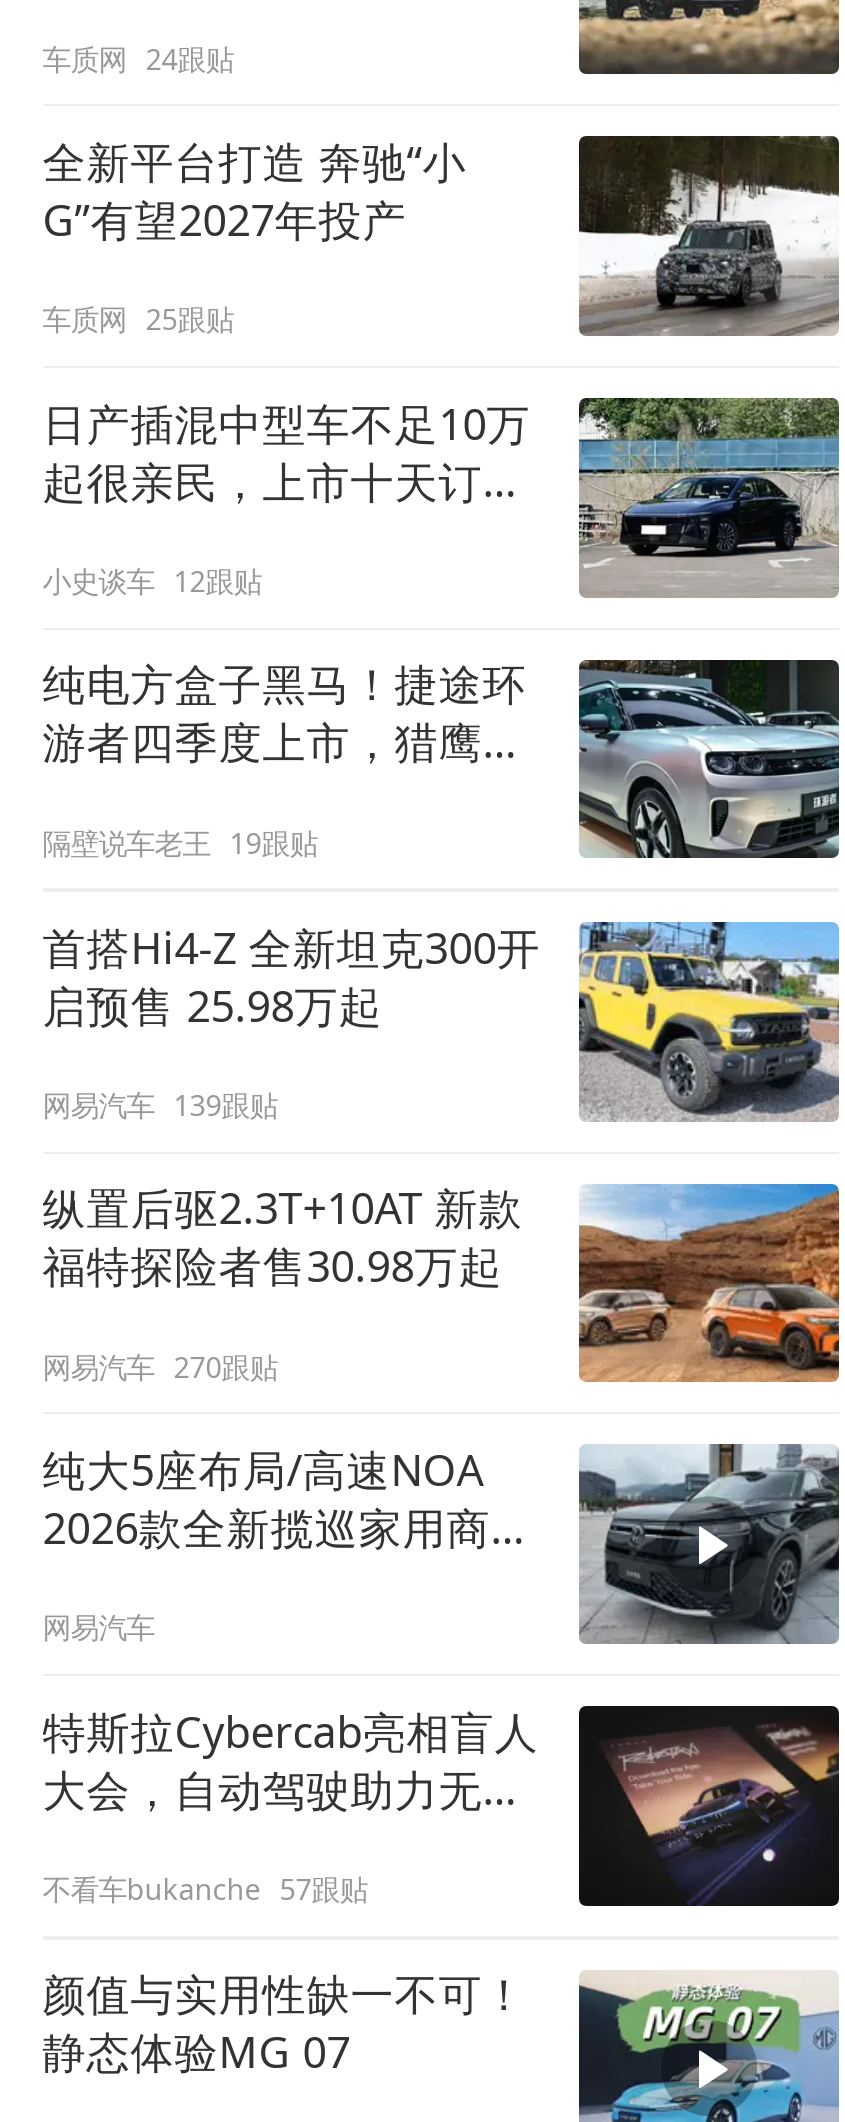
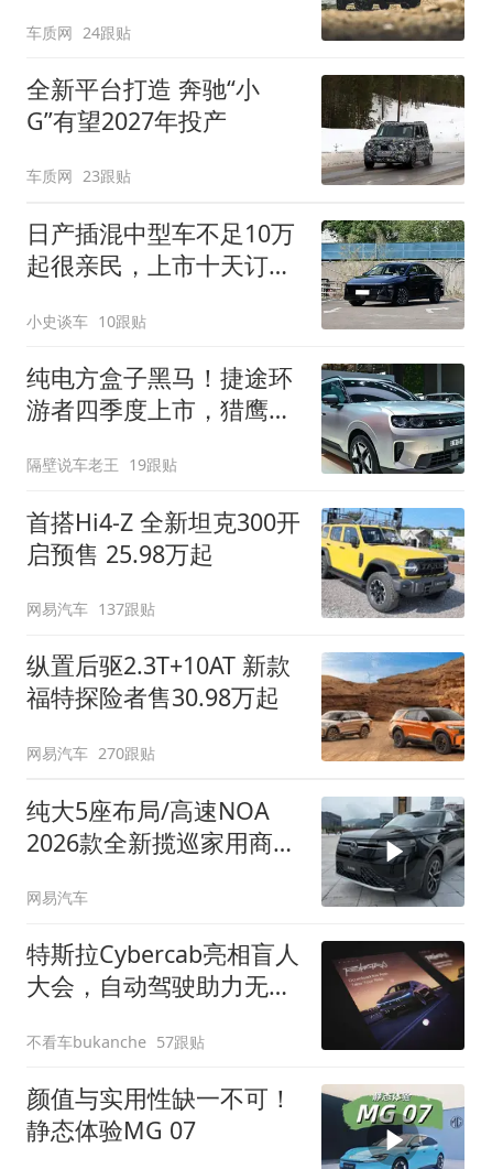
- 车质网 25跟贴
+ 车质网 23跟贴

- 小史谈车 12跟贴
+ 小史谈车 10跟贴

- 网易汽车 139跟贴
+ 网易汽车 137跟贴
